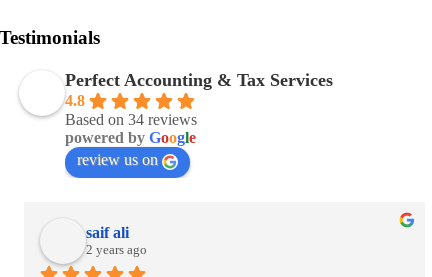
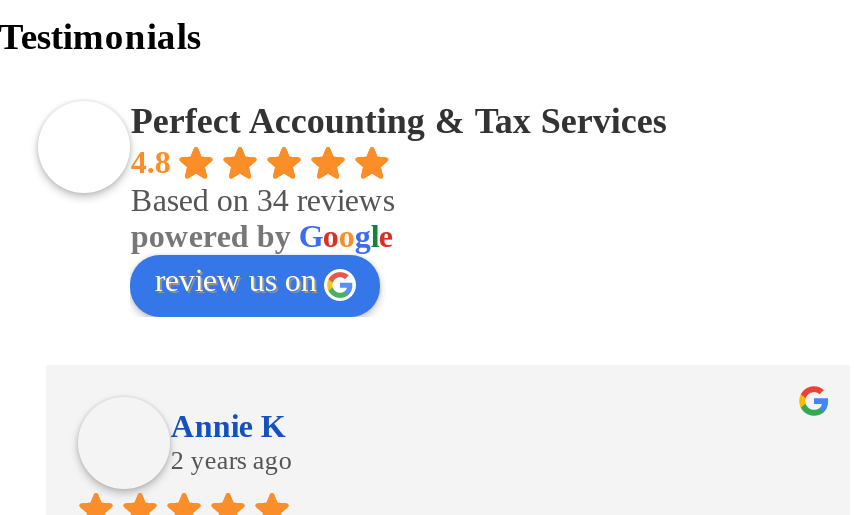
- saif ali
+ Annie K
